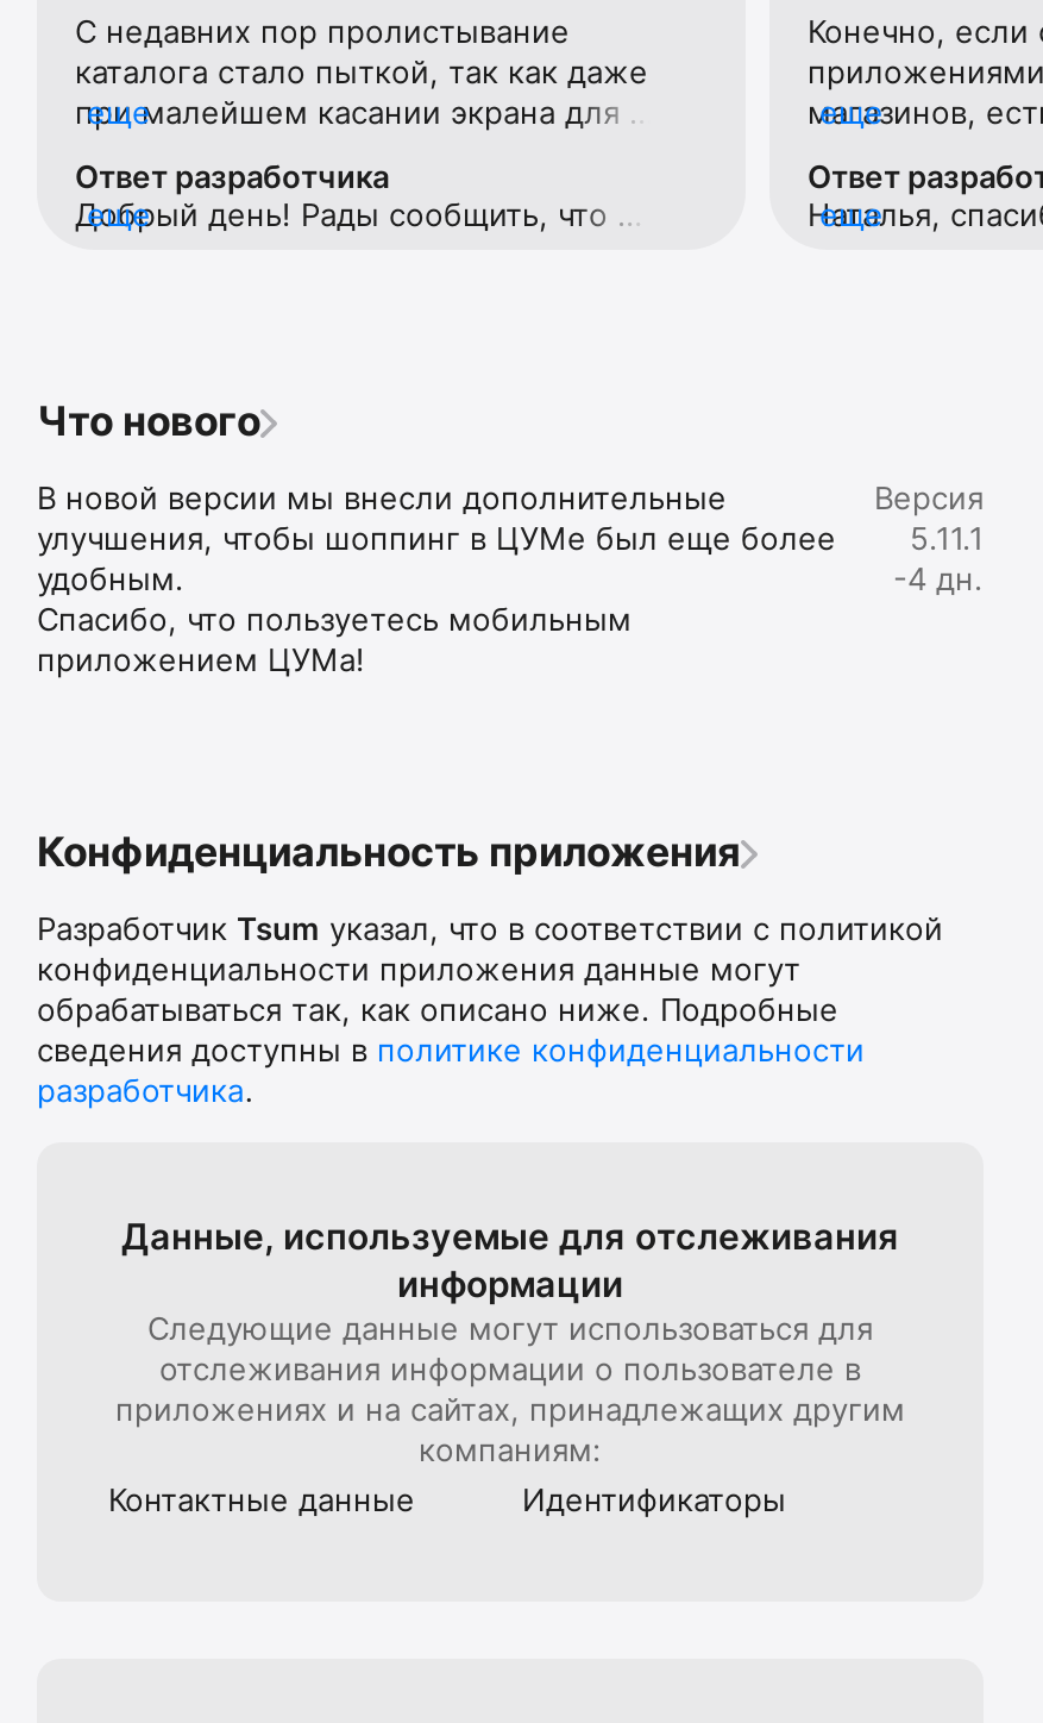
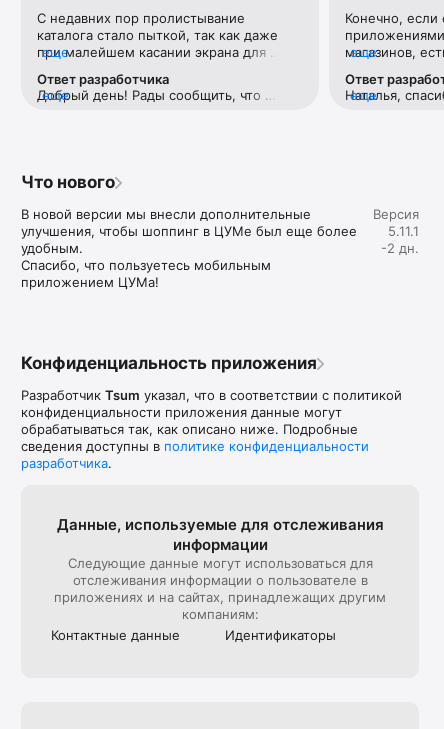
- -4 дн.
+ -2 дн.
